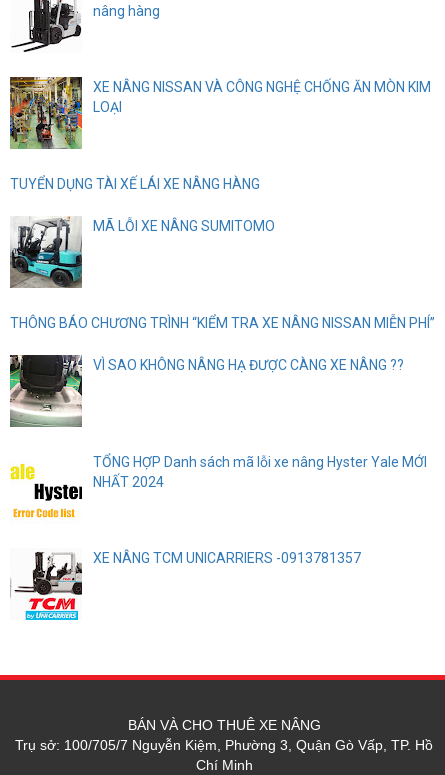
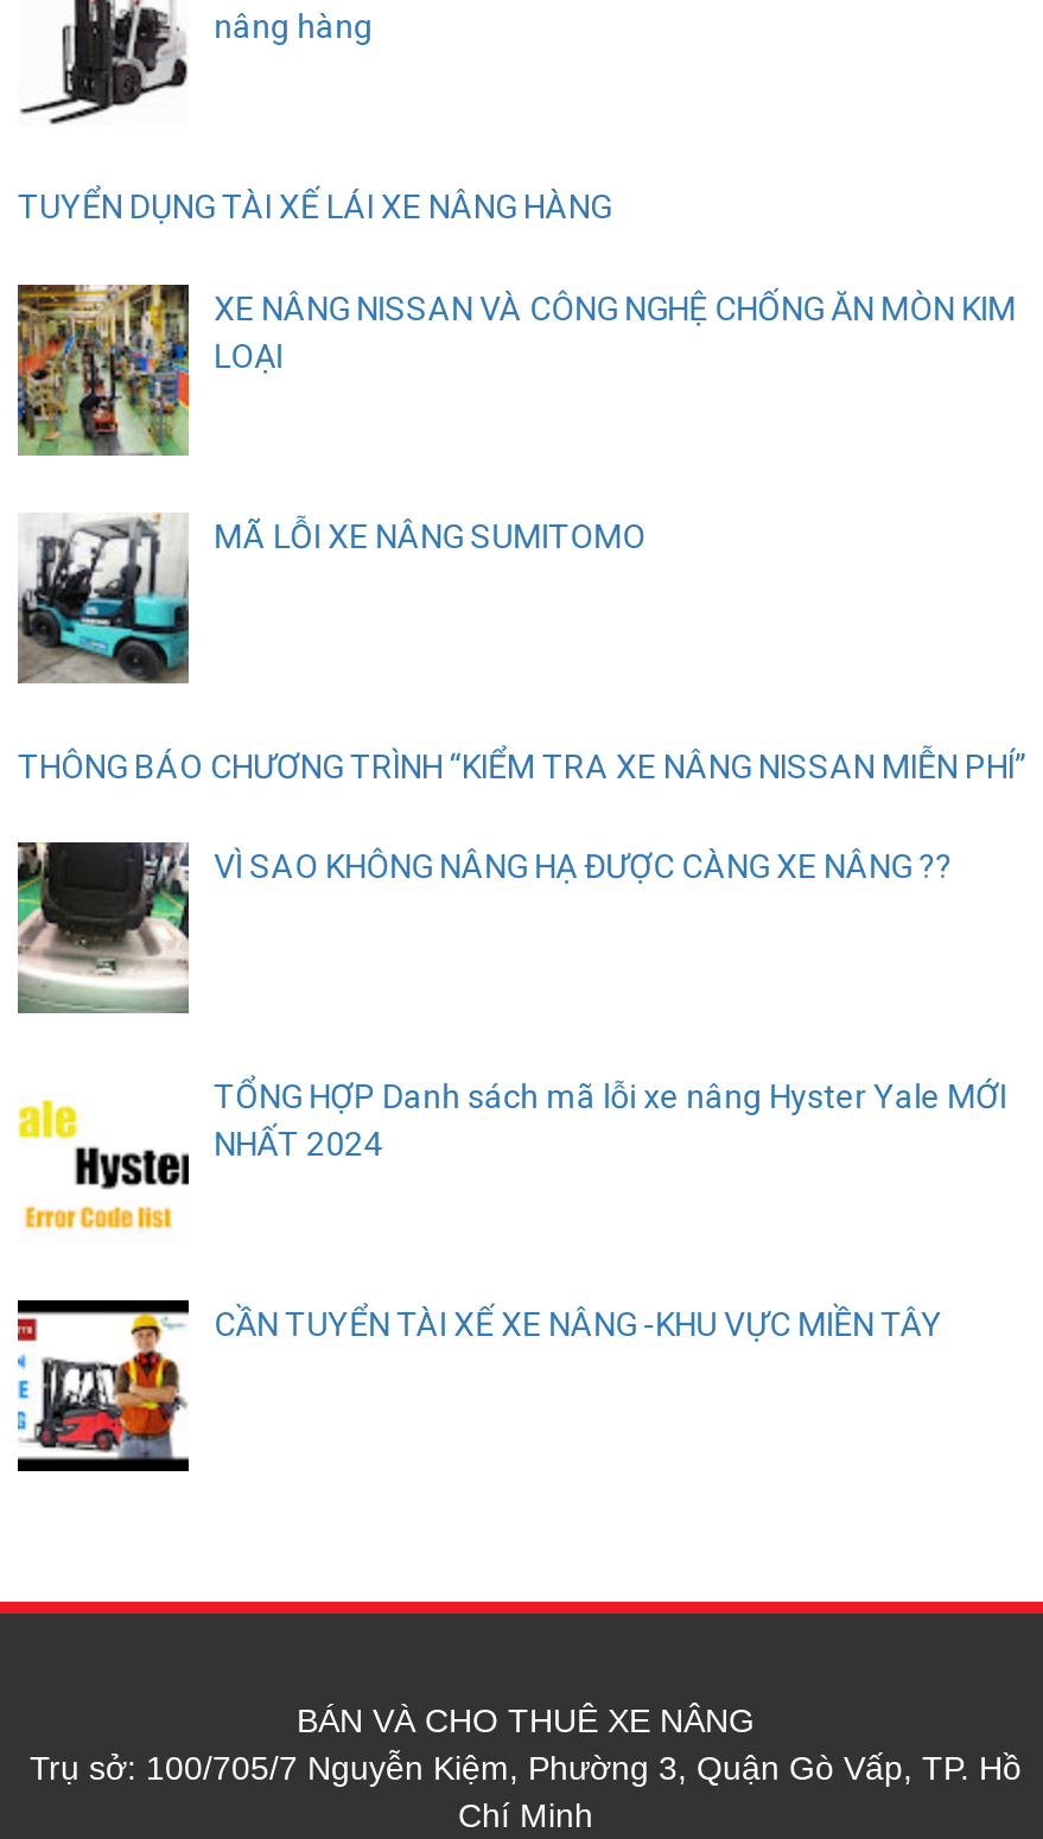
moved down: [image] | XE NÂNG NISSAN VÀ CÔNG NGHỆ CHỐNG ĂN MÒN KIM | LOẠI

moved up: TUYỂN DỤNG TÀI XẾ LÁI XE NÂNG HÀNG

- [image]
- XE NÂNG TCM UNICARRIERS -0913781357
+ [image]
+ CẦN TUYỂN TÀI XẾ XE NÂNG -KHU VỰC MIỀN TÂY
